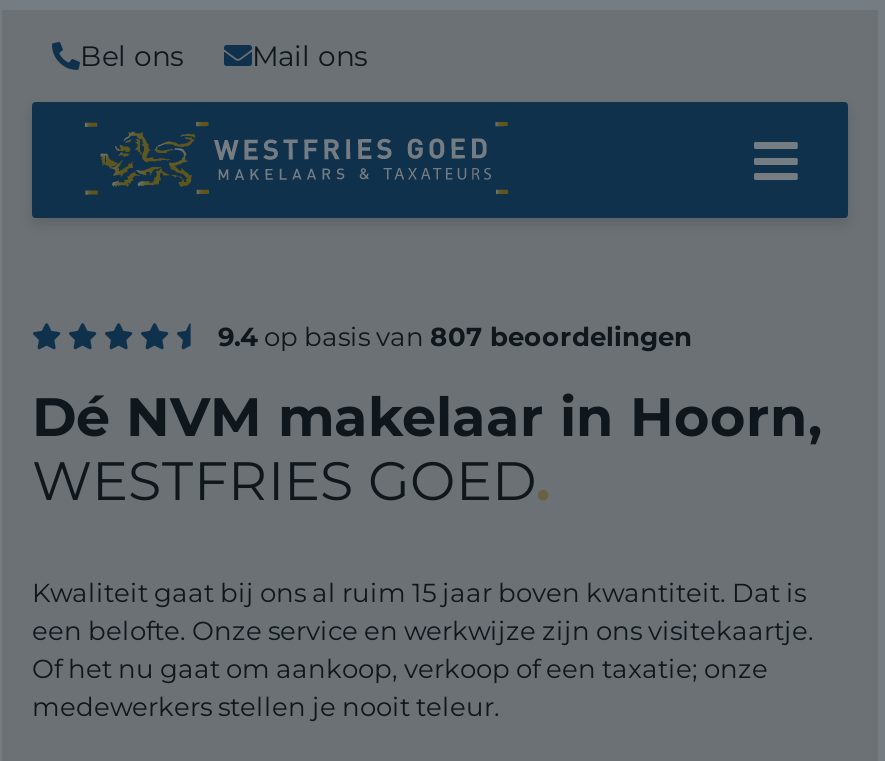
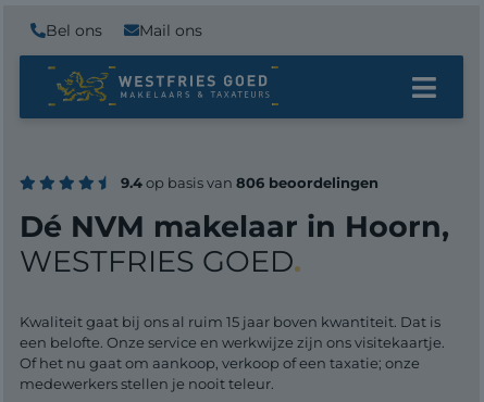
- 9.4 op basis van 807 beoordelingen
+ 9.4 op basis van 806 beoordelingen
